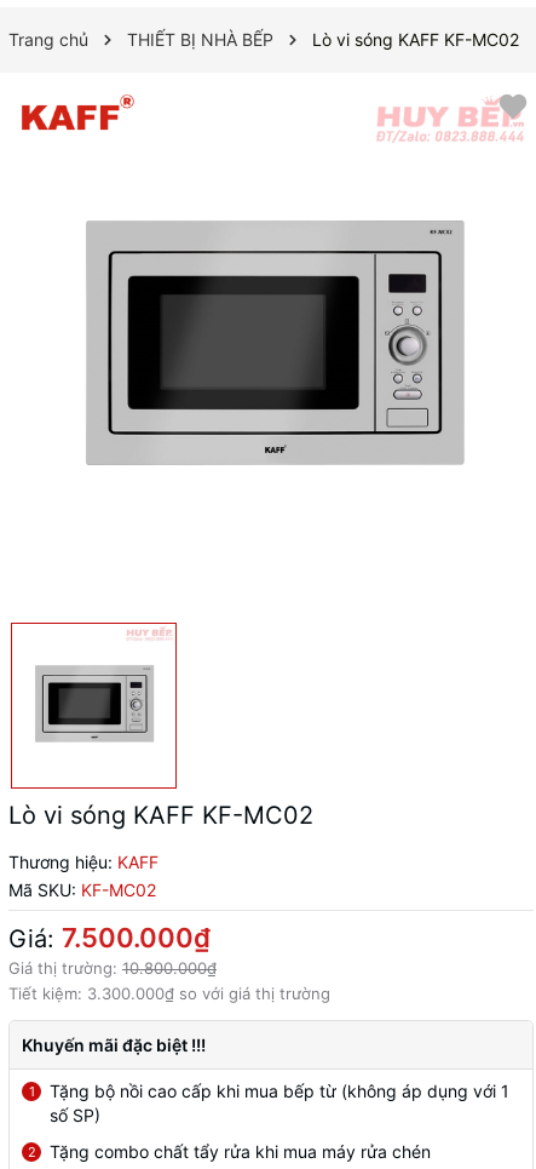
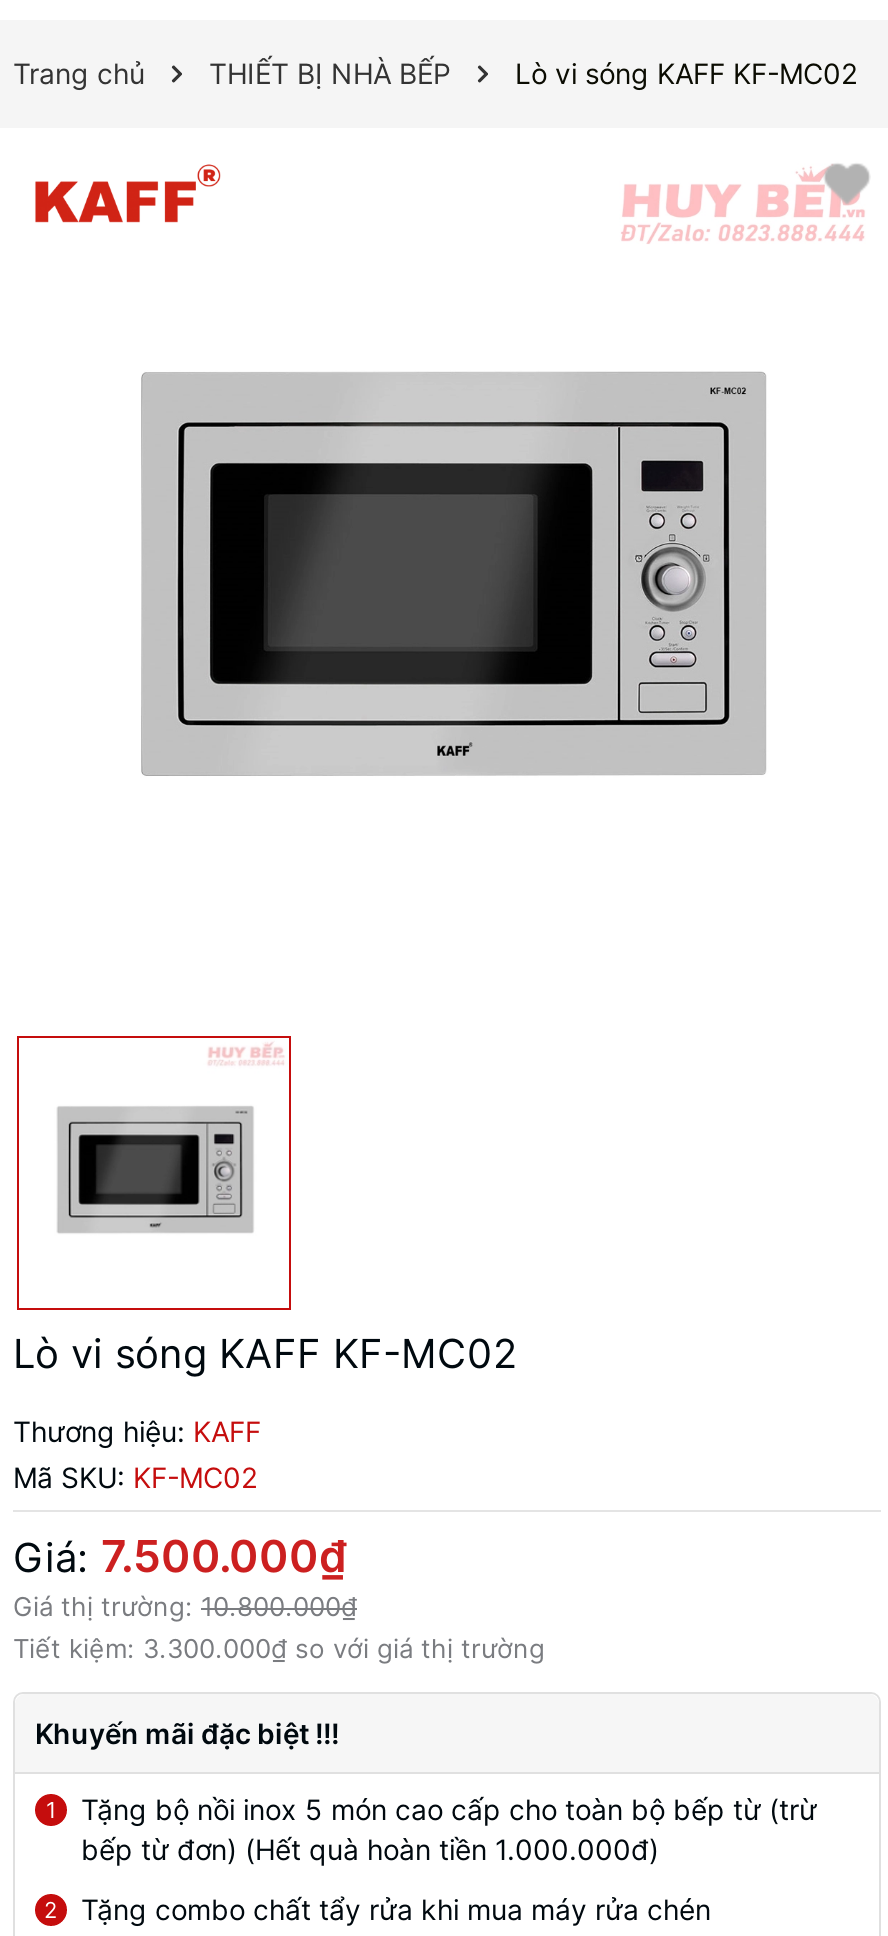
- Tặng bộ nồi cao cấp khi mua bếp từ (không áp dụng với 1
- số SP)
+ Tặng bộ nồi inox 5 món cao cấp cho toàn bộ bếp từ (trừ
+ bếp từ đơn) (Hết quà hoàn tiền 1.000.000đ)
